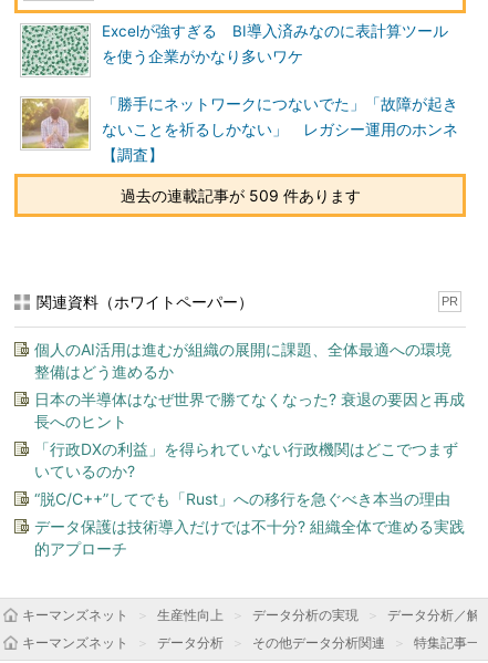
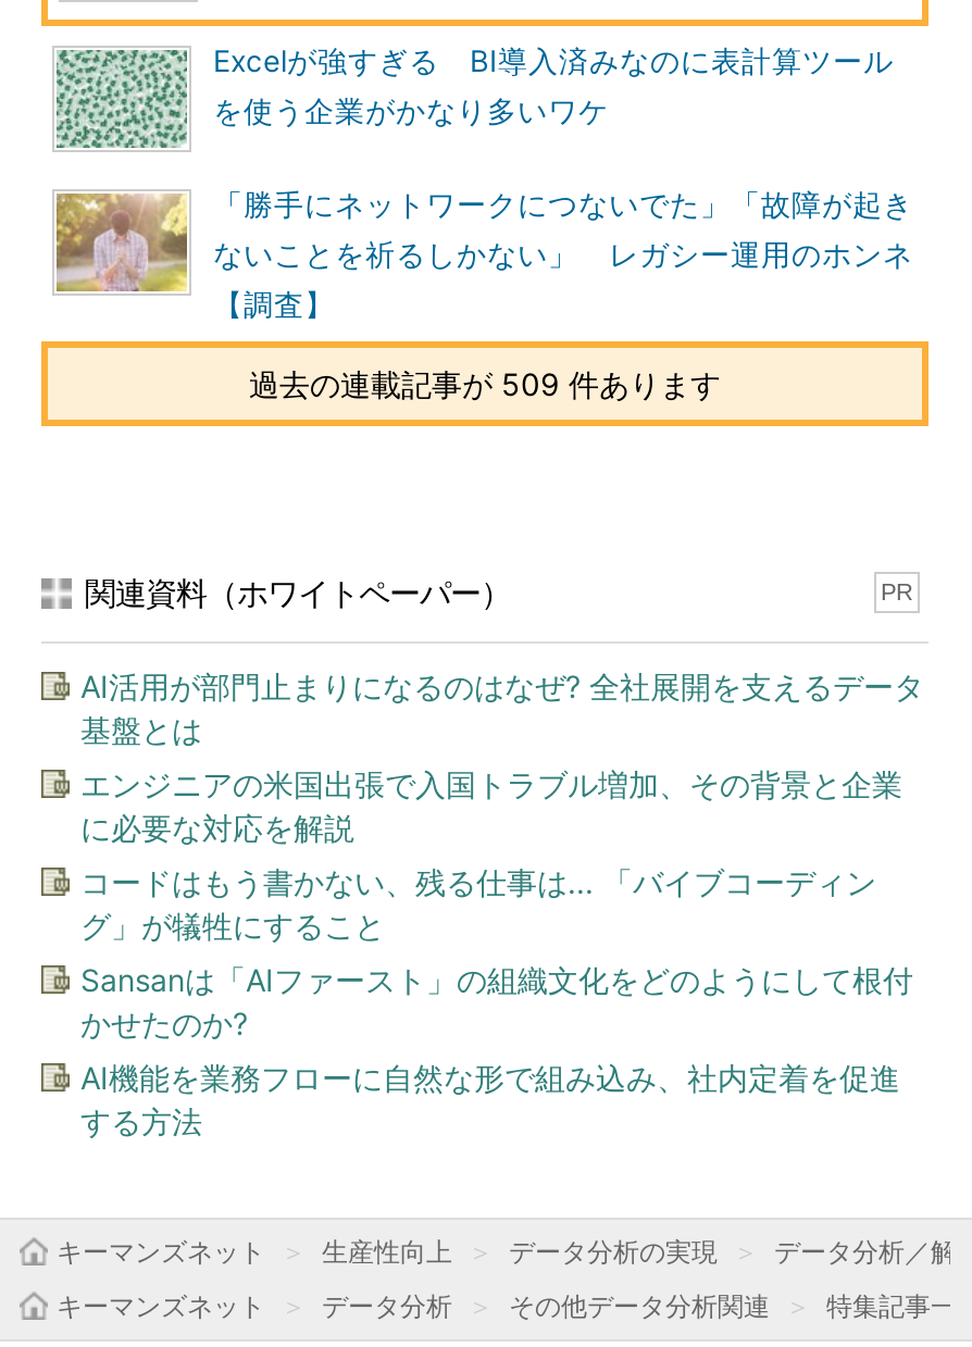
- 個人のAI活用は進むが組織の展開に課題、全体最適への環境
- 整備はどう進めるか
+ AI活用が部門止まりになるのはなぜ? 全社展開を支えるデータ
+ 基盤とは

- 日本の半導体はなぜ世界で勝てなくなった? 衰退の要因と再成
- 長へのヒント
+ エンジニアの米国出張で入国トラブル増加、その背景と企業
+ に必要な対応を解説

- 「行政DXの利益」を得られていない行政機関はどこでつまず
- いているのか?
+ コードはもう書かない、残る仕事は... 「バイブコーディン
+ グ」が犠牲にすること

- “脱C/C++”してでも「Rust」への移行を急ぐべき本当の理由
+ Sansanは「AIファースト」の組織文化をどのようにして根付
+ かせたのか?

- データ保護は技術導入だけでは不十分? 組織全体で進める実践
- 的アプローチ
+ AI機能を業務フローに自然な形で組み込み、社内定着を促進
+ する方法
